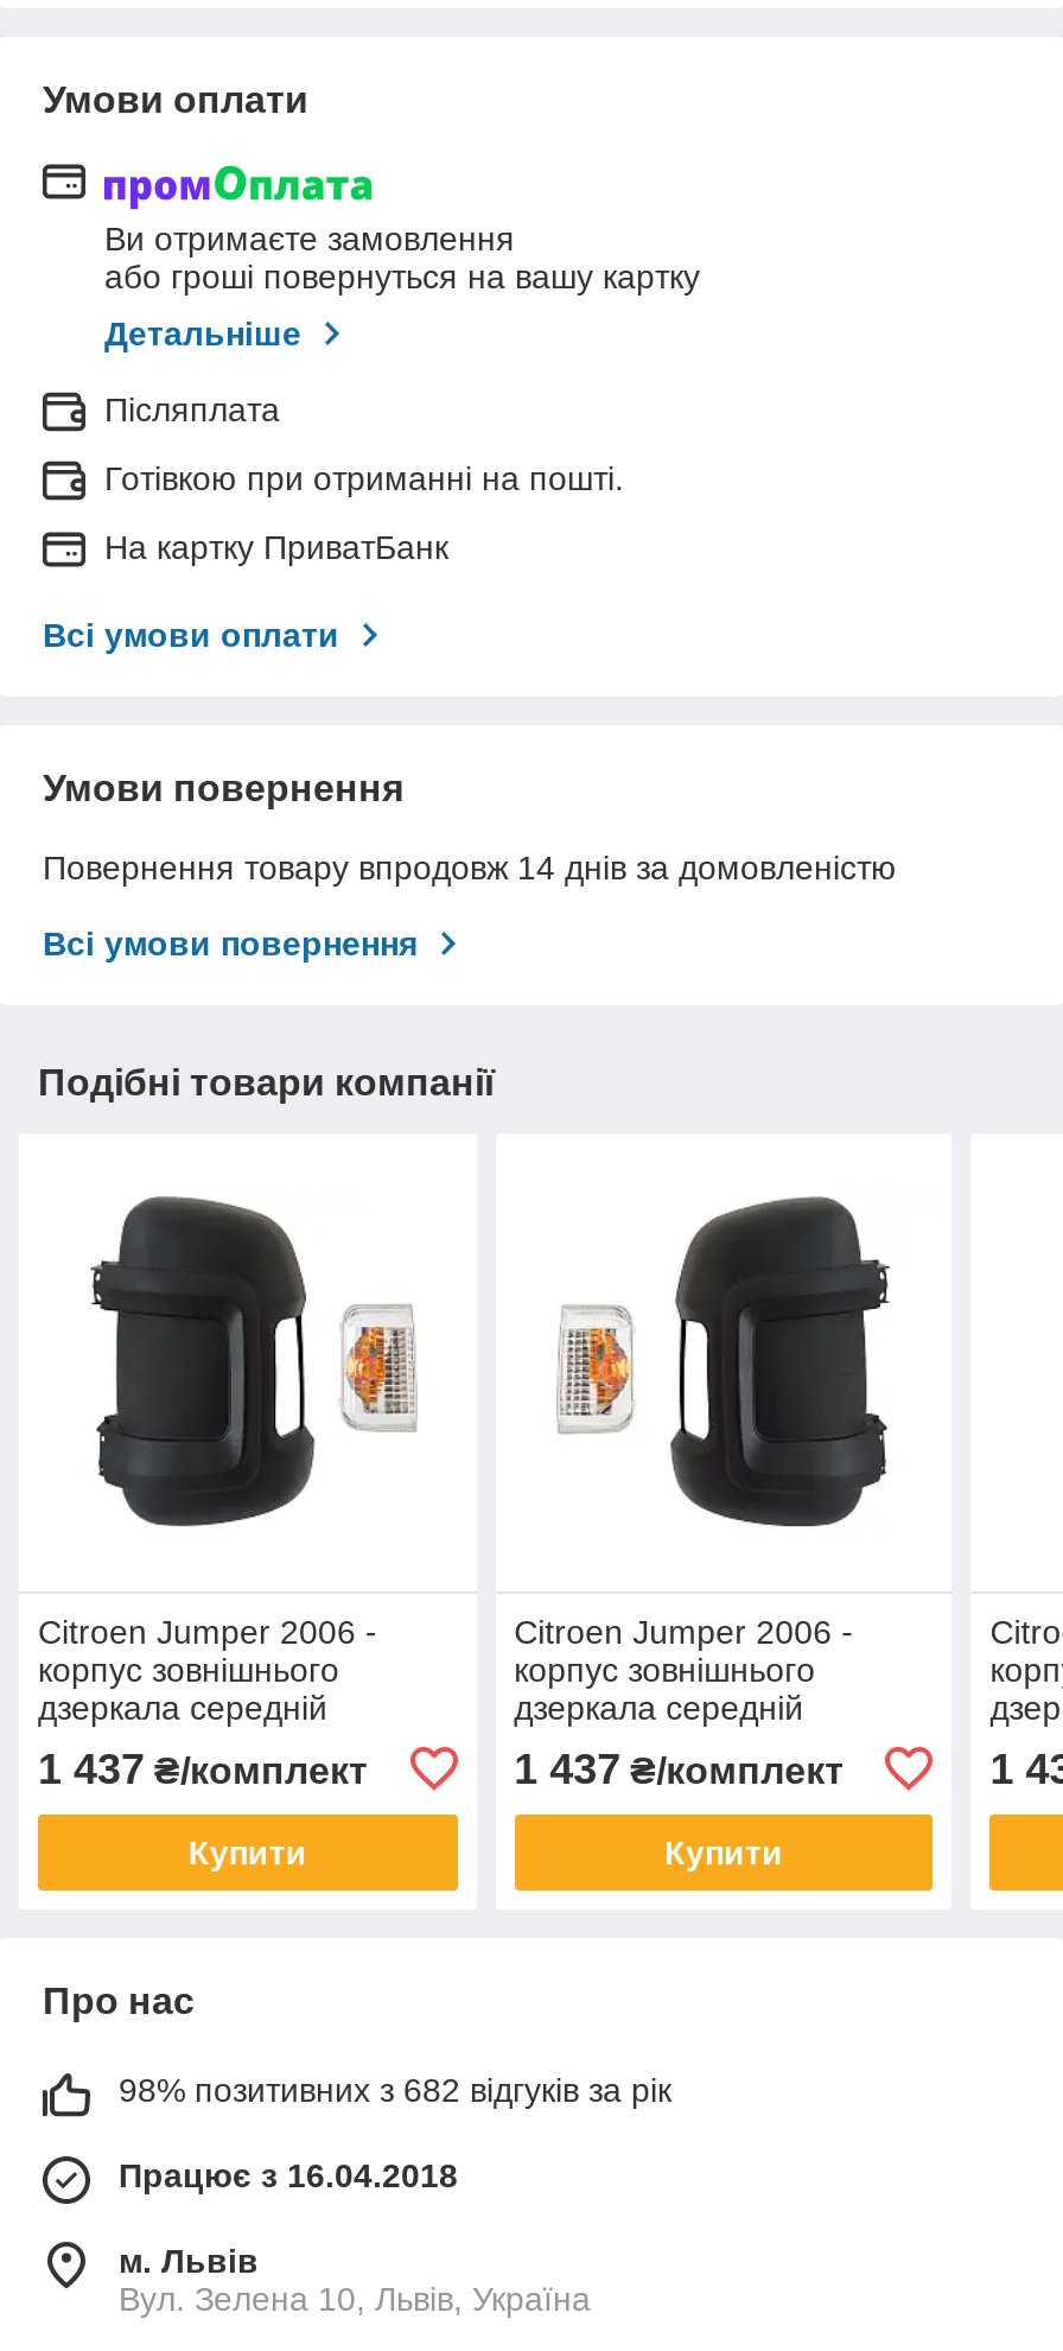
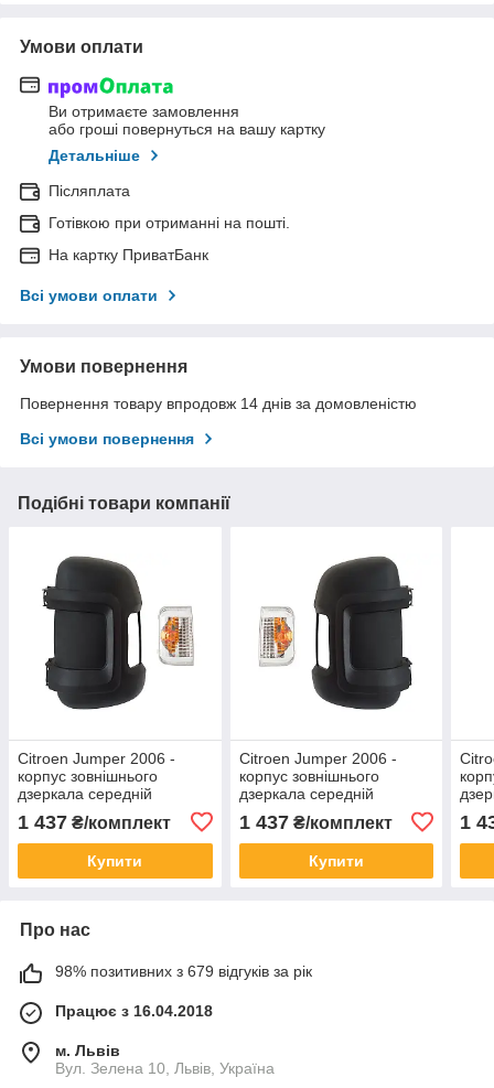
- 98% позитивних з 682 відгуків за рік
+ 98% позитивних з 679 відгуків за рік
